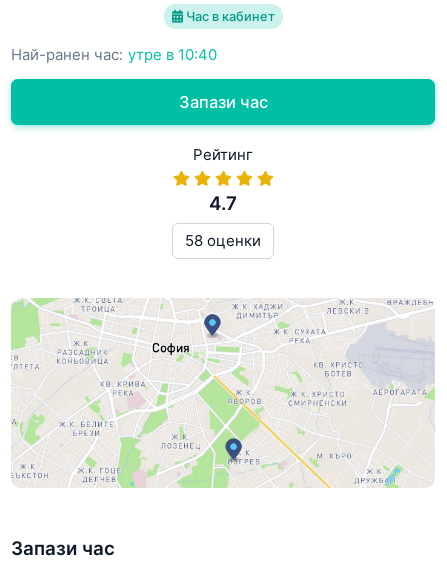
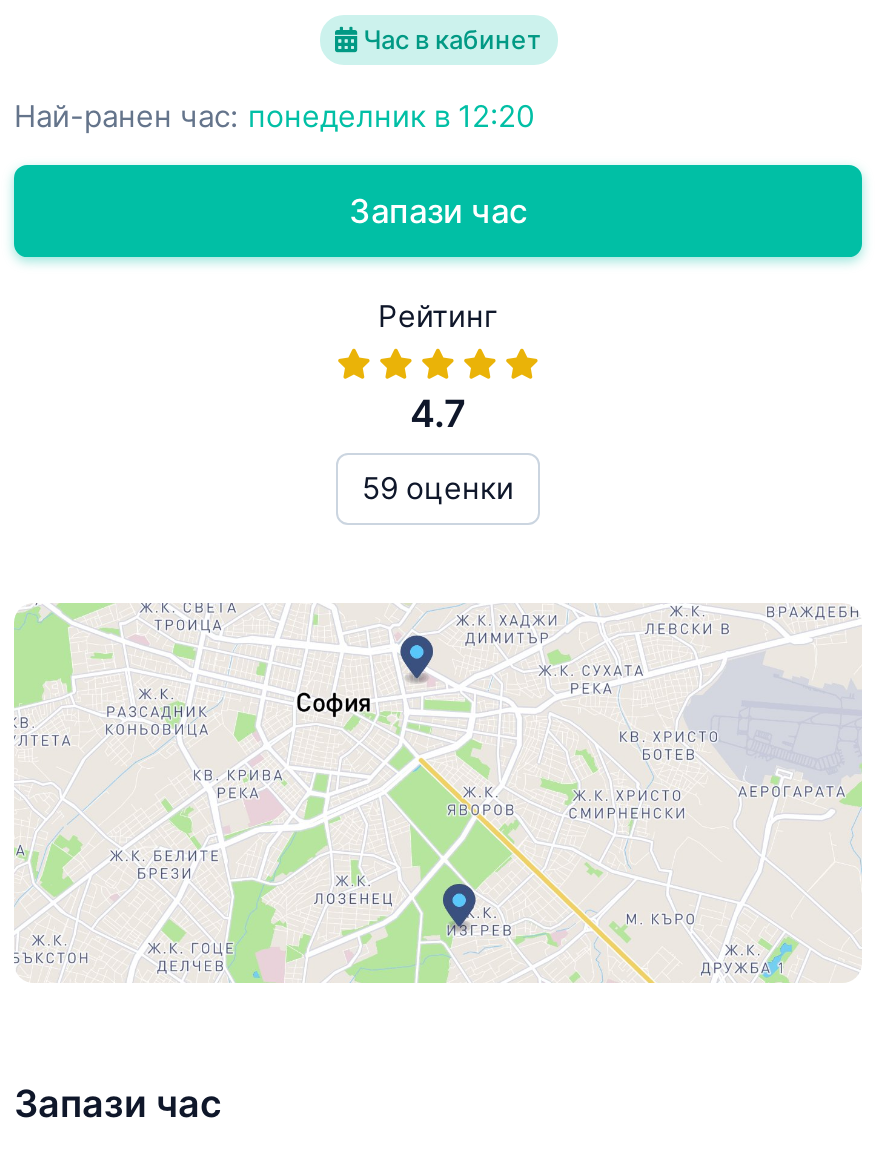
- Най-ранен час: утре в 10:40
+ Най-ранен час: понеделник в 12:20

- 58 оценки
+ 59 оценки
